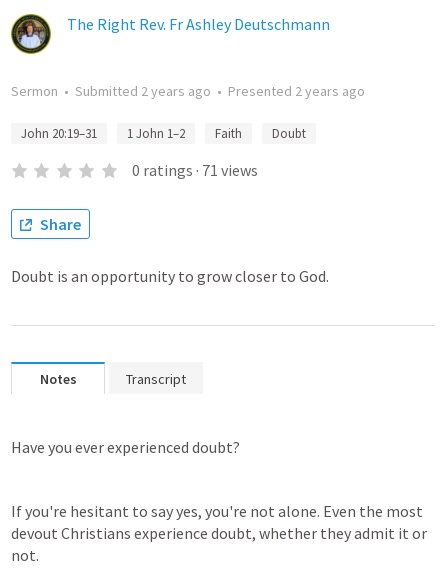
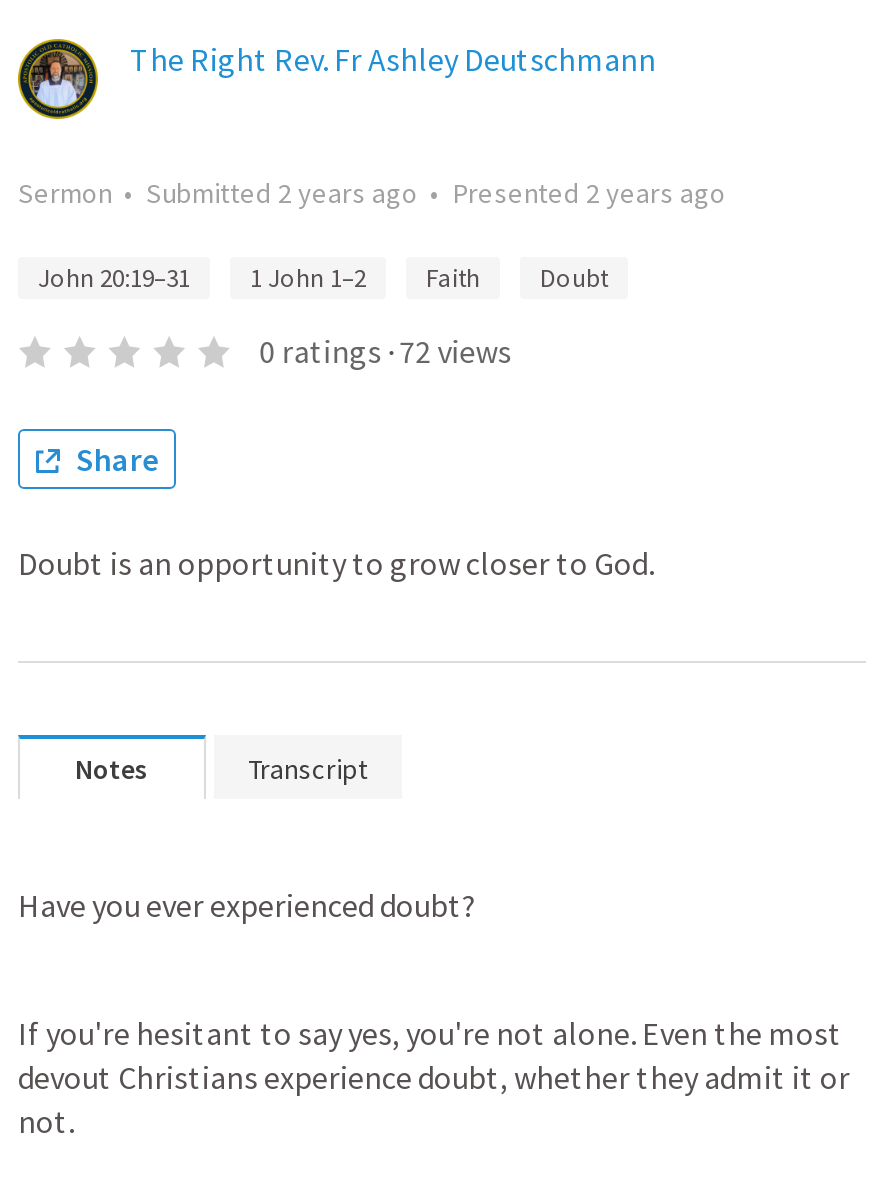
- 0 ratings · 71 views
+ 0 ratings · 72 views
